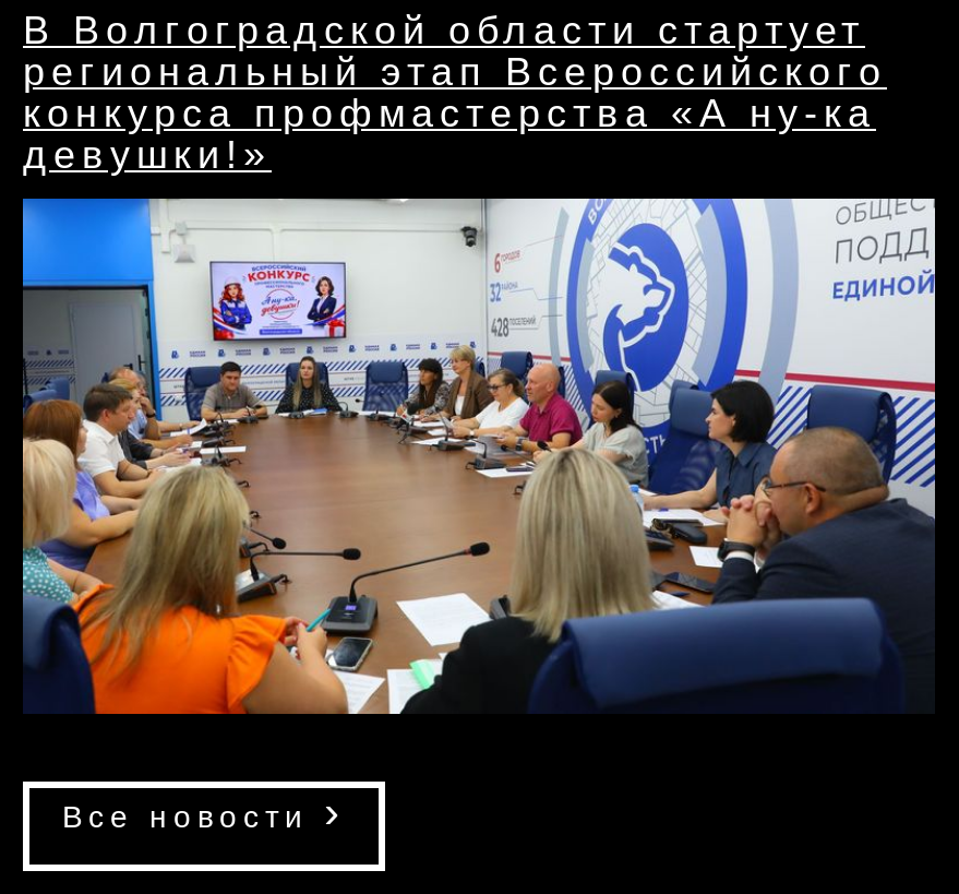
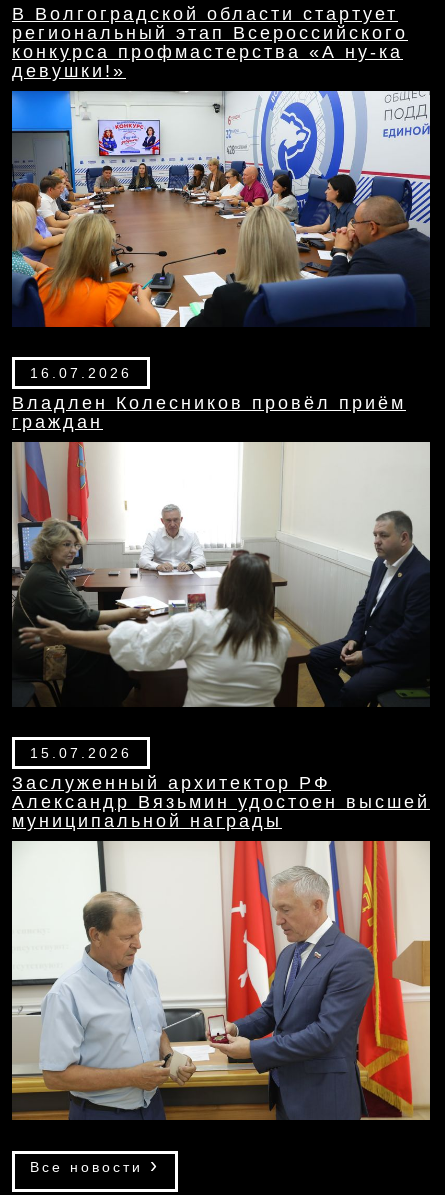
+ [image]
+ 15.07.2026
+ Заслуженный архитектор РФ
+ Александр Вязьмин удостоен высшей
+ муниципальной награды

+ [image]

+ 16.07.2026
+ Владлен Колесников провёл приём
+ граждан
